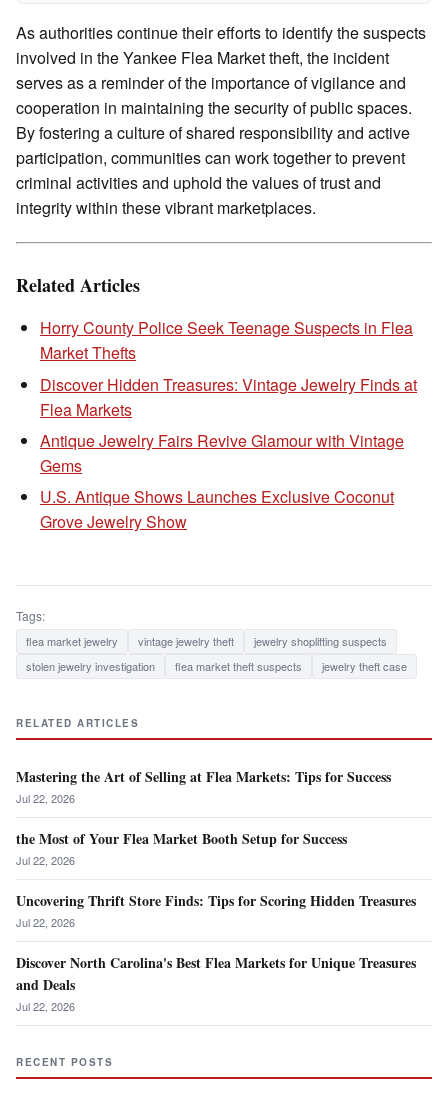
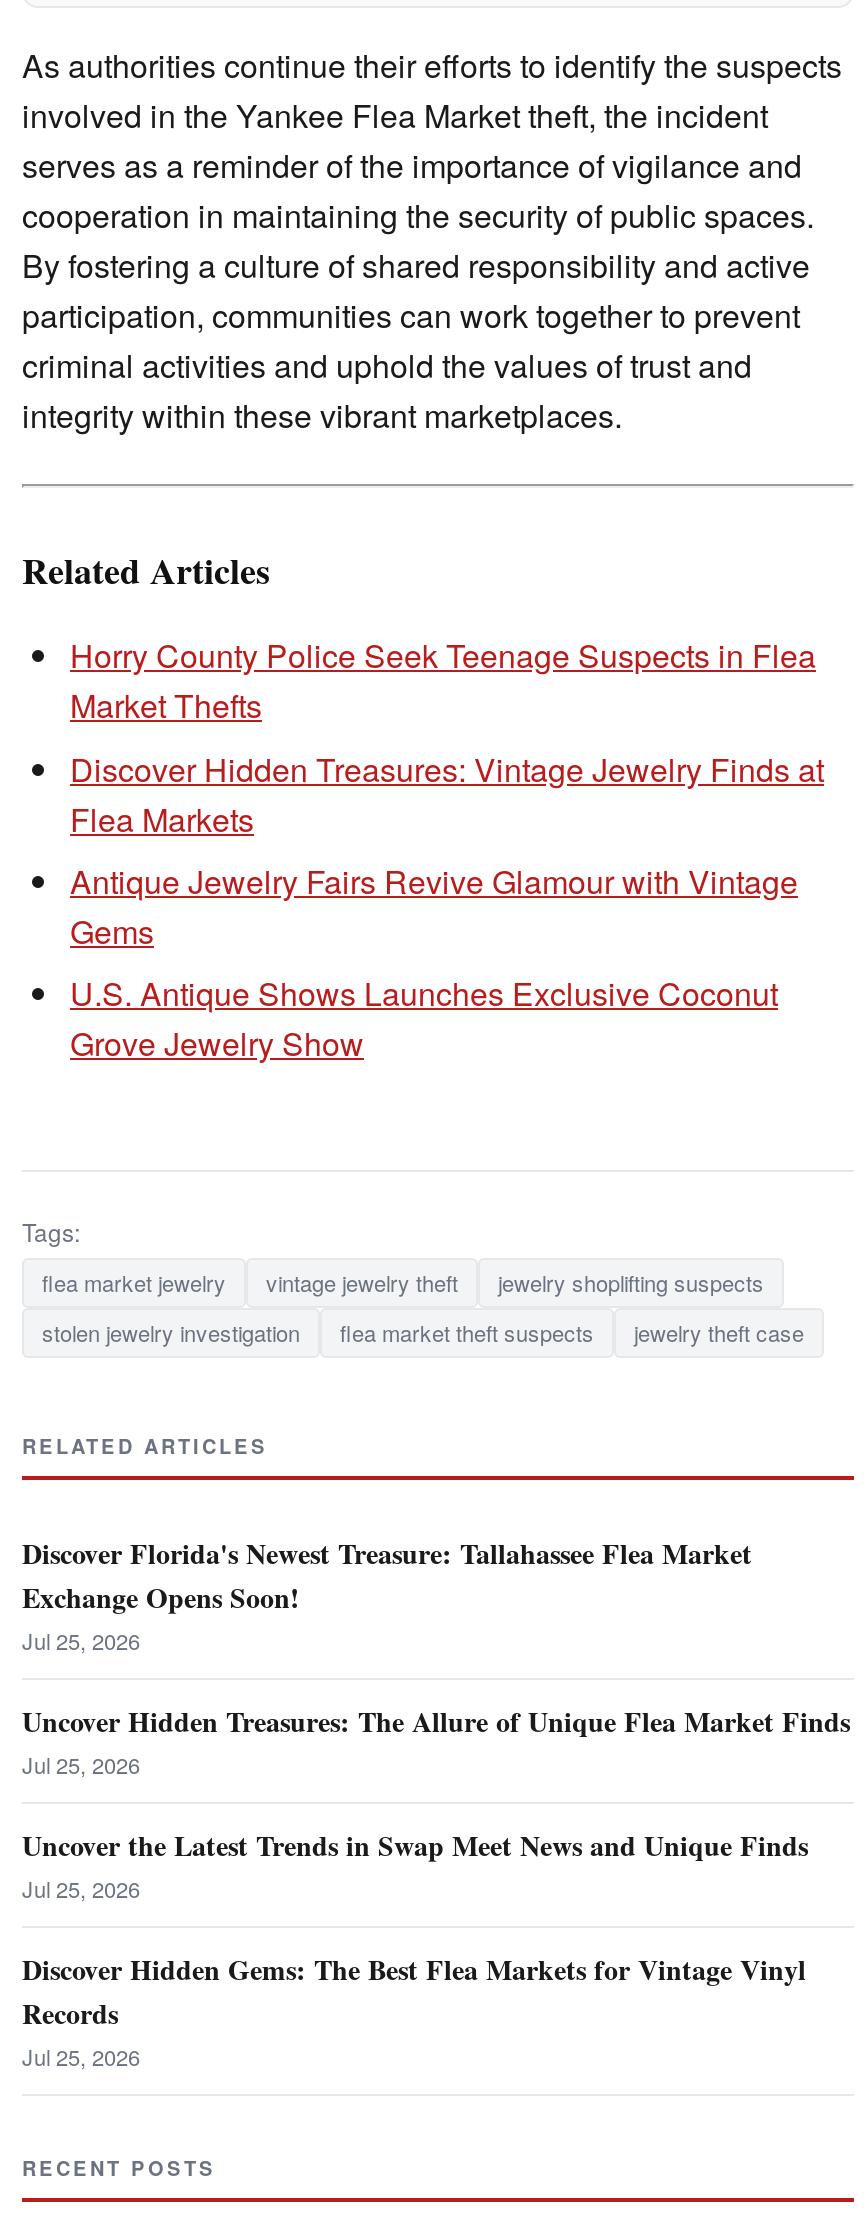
- Mastering the Art of Selling at Flea Markets: Tips for Success
- Jul 22, 2026
+ Discover Florida's Newest Treasure: Tallahassee Flea Market
+ Exchange Opens Soon!
+ Jul 25, 2026

- the Most of Your Flea Market Booth Setup for Success
- Jul 22, 2026
+ Uncover Hidden Treasures: The Allure of Unique Flea Market Finds
+ Jul 25, 2026

- Uncovering Thrift Store Finds: Tips for Scoring Hidden Treasures
- Jul 22, 2026
+ Uncover the Latest Trends in Swap Meet News and Unique Finds
+ Jul 25, 2026

- Discover North Carolina's Best Flea Markets for Unique Treasures
- and Deals
- Jul 22, 2026
+ Discover Hidden Gems: The Best Flea Markets for Vintage Vinyl
+ Records
+ Jul 25, 2026
